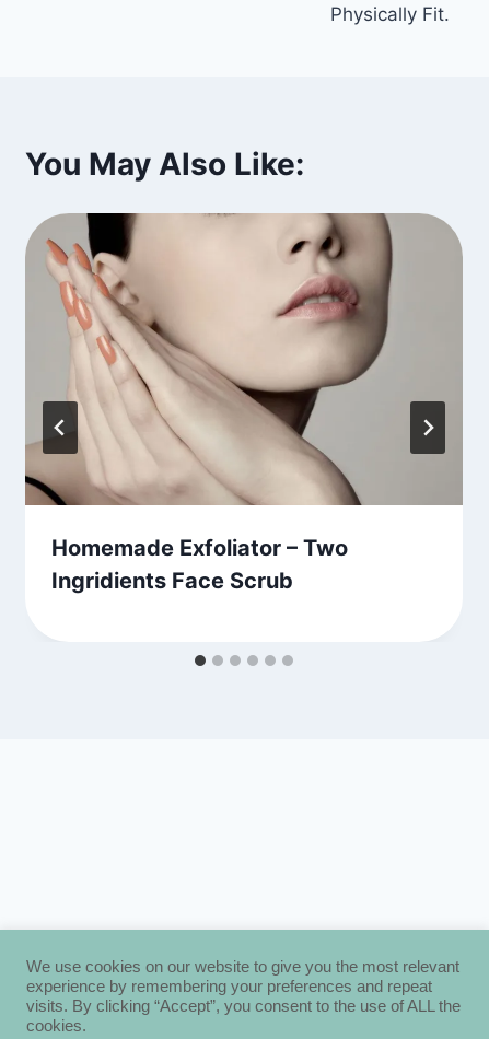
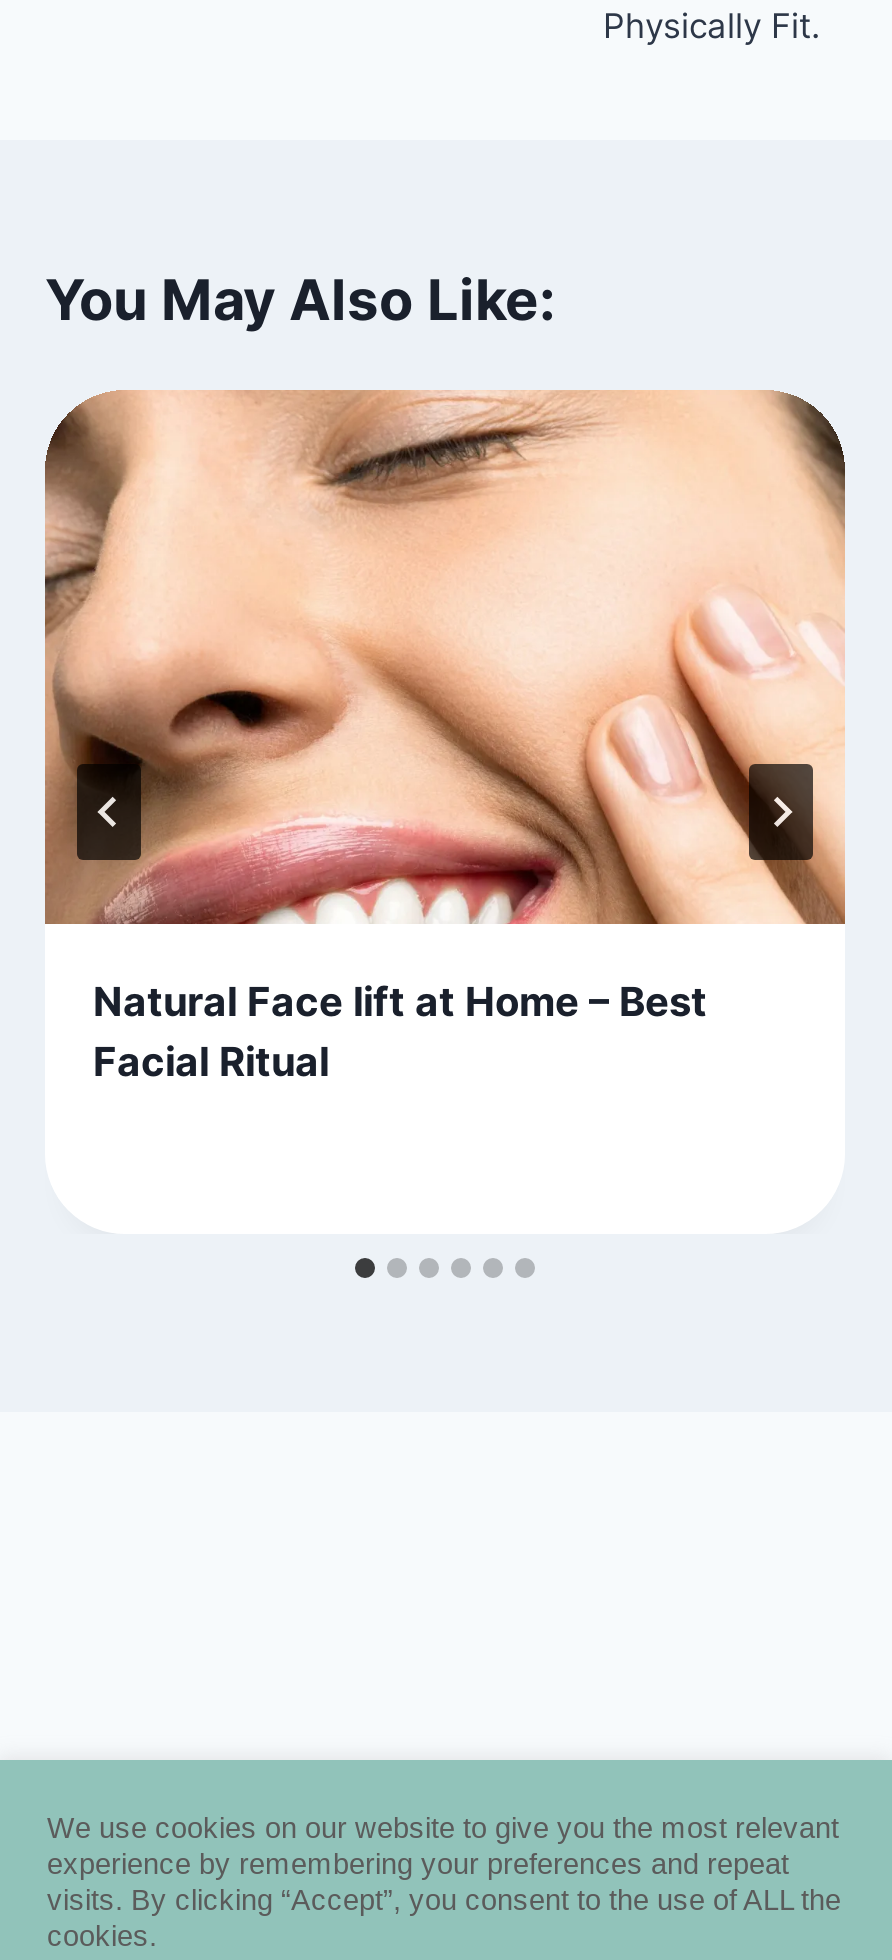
- [image]
- Homemade Exfoliator – Two
- Ingridients Face Scrub
+ [image]
+ Natural Face lift at Home – Best
+ Facial Ritual
